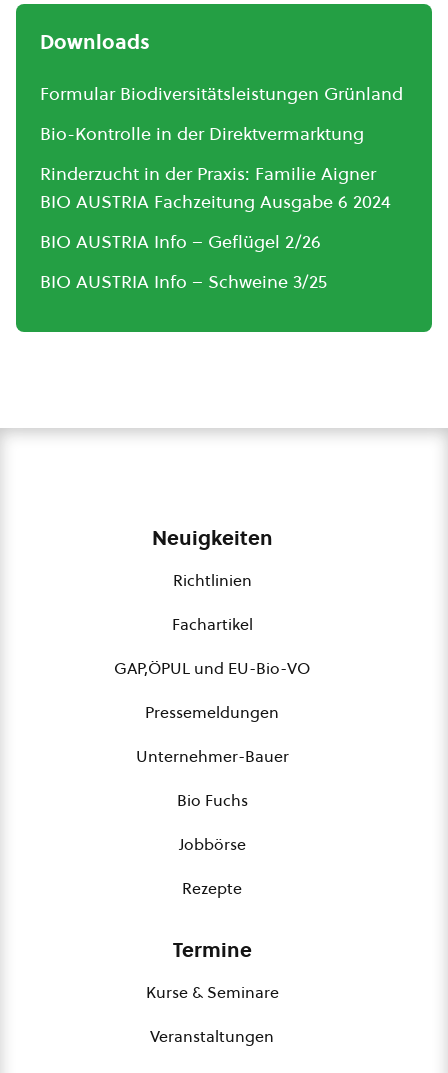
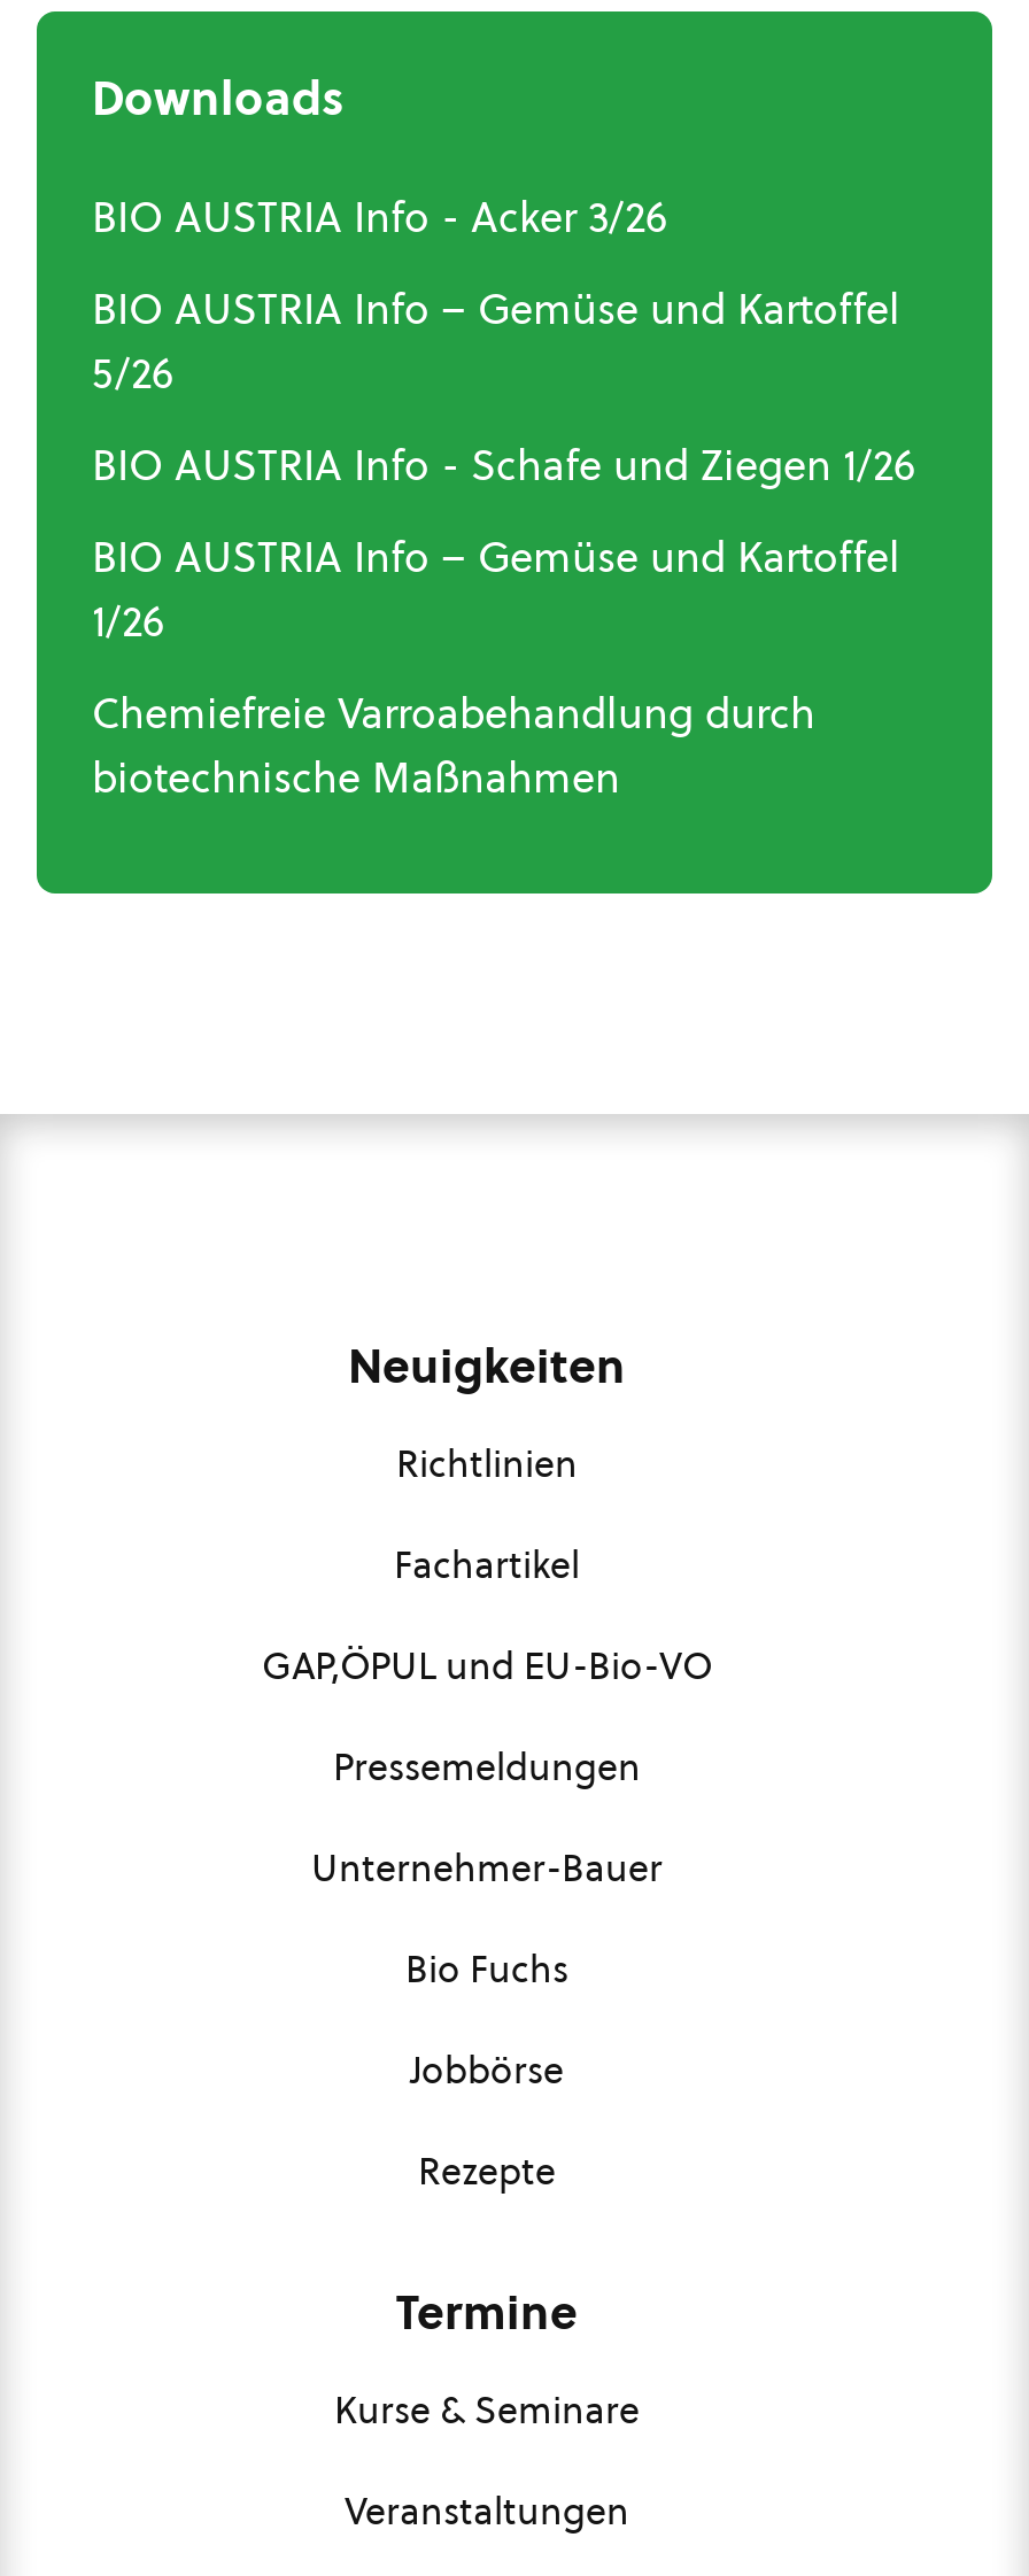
- Formular Biodiversitätsleistungen Grünland
+ BIO AUSTRIA Info - Acker 3/26

- Bio-Kontrolle in der Direktvermarktung
+ BIO AUSTRIA Info – Gemüse und Kartoffel
+ 5/26

- Rinderzucht in der Praxis: Familie Aigner
- BIO AUSTRIA Fachzeitung Ausgabe 6 2024
+ BIO AUSTRIA Info - Schafe und Ziegen 1/26

- BIO AUSTRIA Info – Geflügel 2/26
+ BIO AUSTRIA Info – Gemüse und Kartoffel
+ 1/26

- BIO AUSTRIA Info – Schweine 3/25
+ Chemiefreie Varroabehandlung durch
+ biotechnische Maßnahmen
